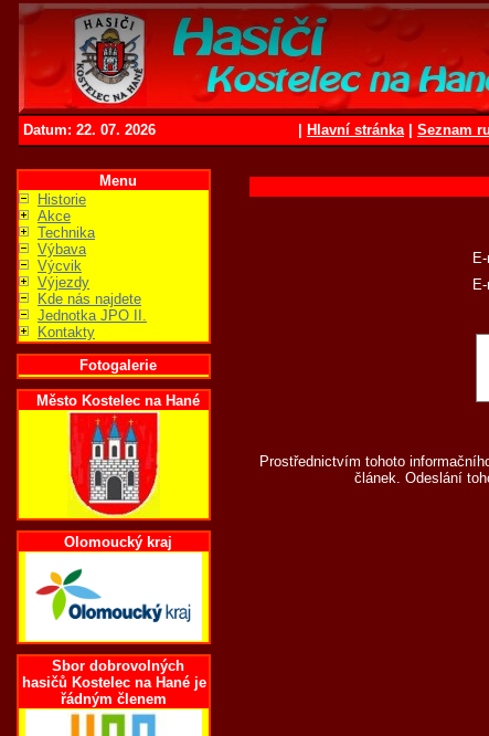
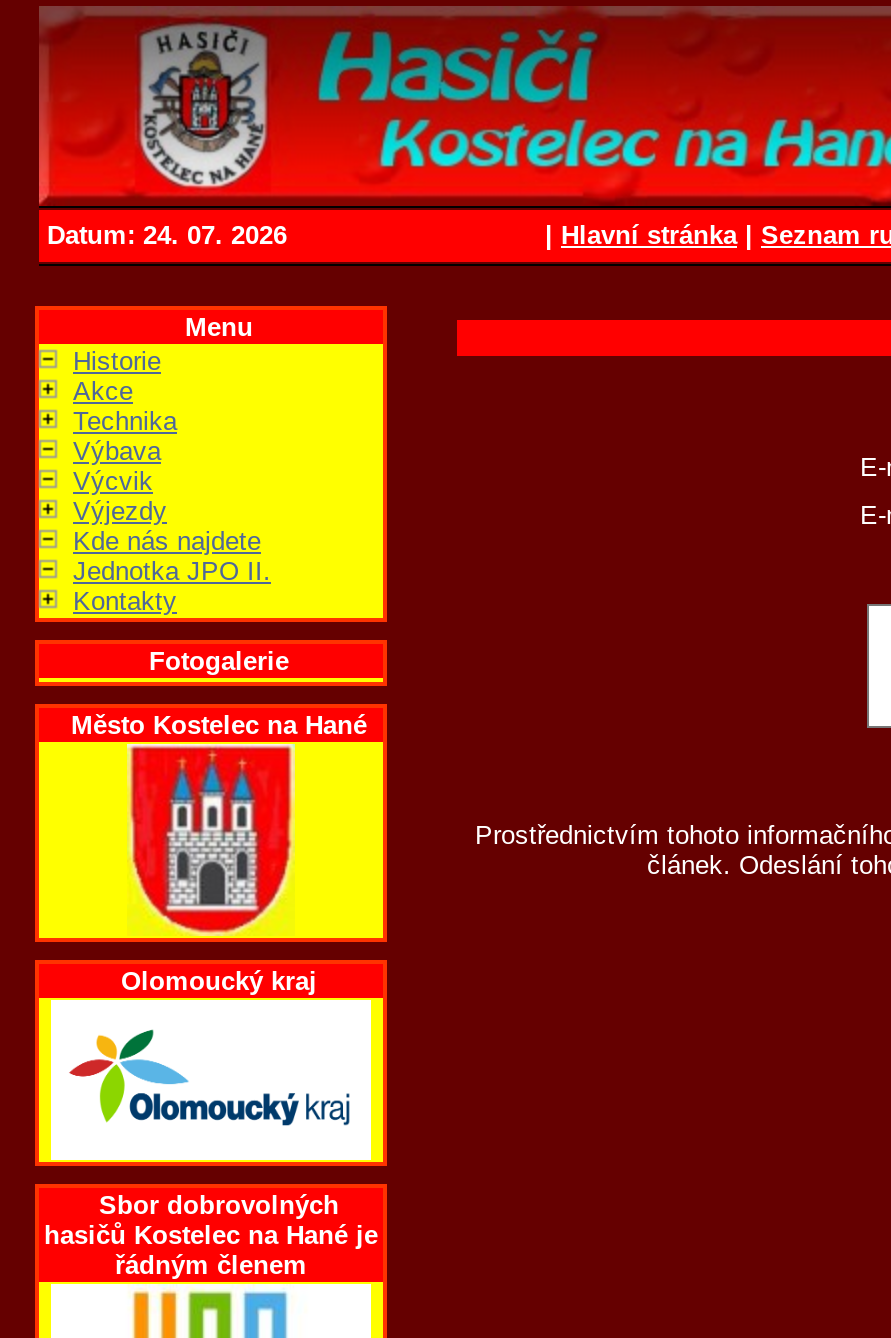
- Datum: 22. 07. 2026
+ Datum: 24. 07. 2026
